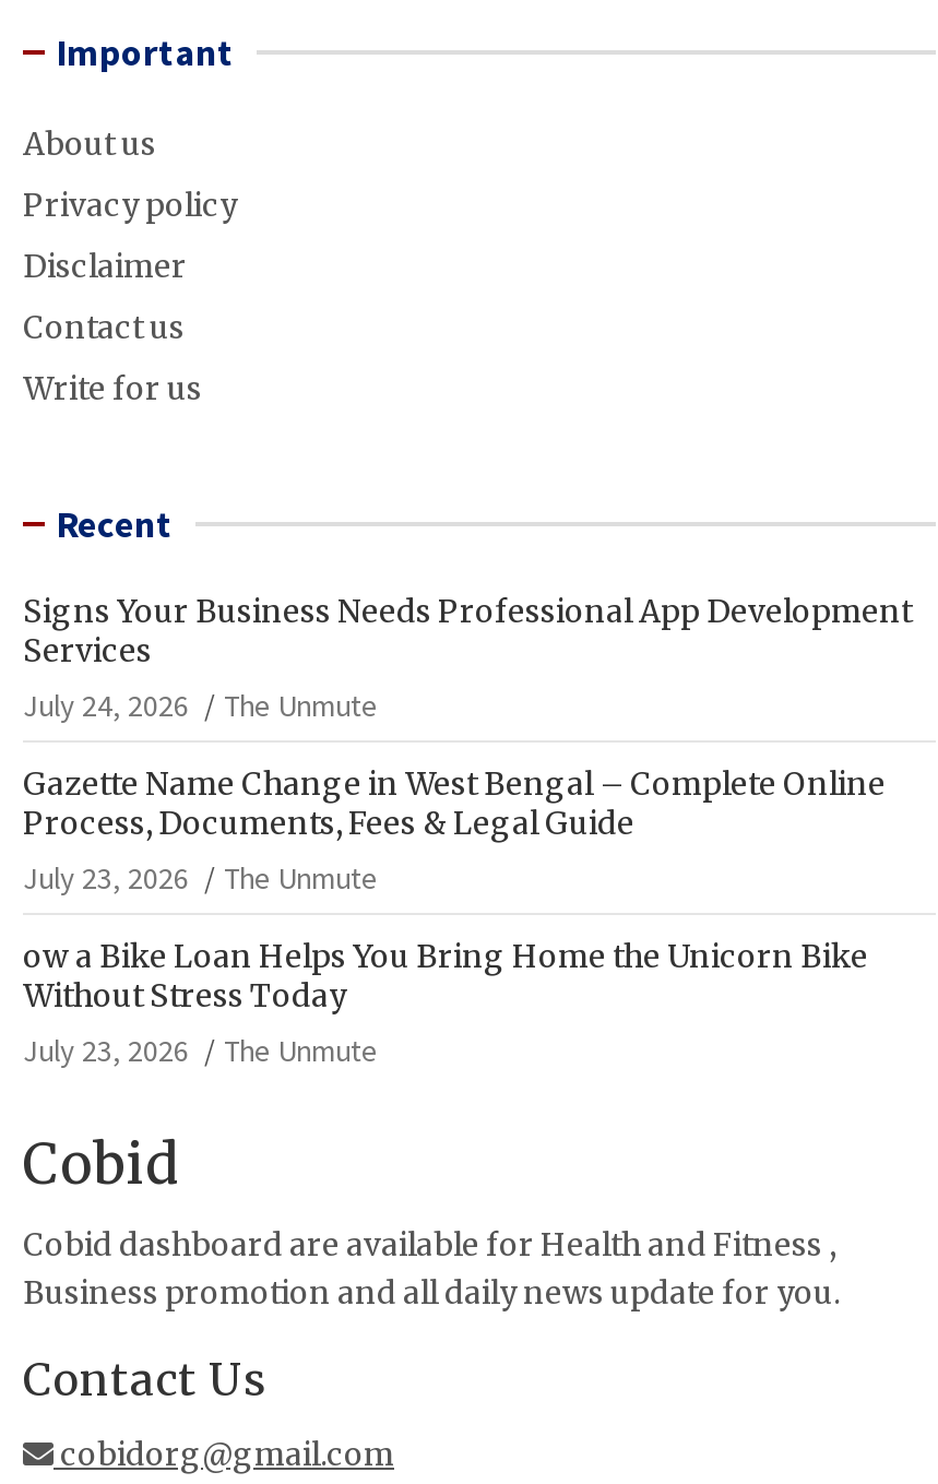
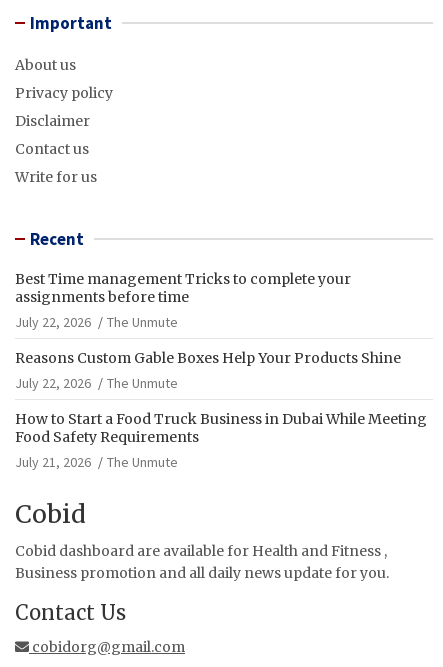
- Signs Your Business Needs Professional App Development
- Services
- July 24, 2026
+ Best Time management Tricks to complete your
+ assignments before time
+ July 22, 2026

- Gazette Name Change in West Bengal – Complete Online
- Process, Documents, Fees & Legal Guide
- July 23, 2026
+ Reasons Custom Gable Boxes Help Your Products Shine
+ July 22, 2026

- ow a Bike Loan Helps You Bring Home the Unicorn Bike
- Without Stress Today
- July 23, 2026
+ How to Start a Food Truck Business in Dubai While Meeting
+ Food Safety Requirements
+ July 21, 2026
